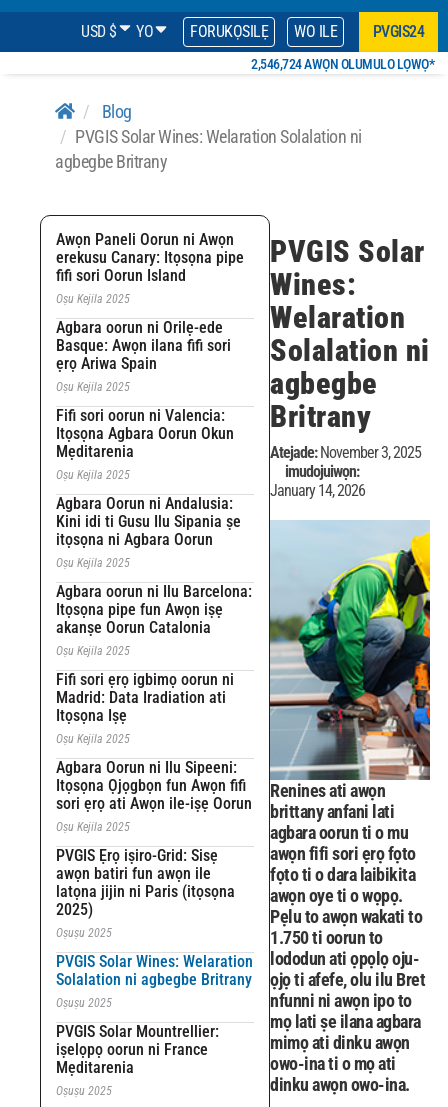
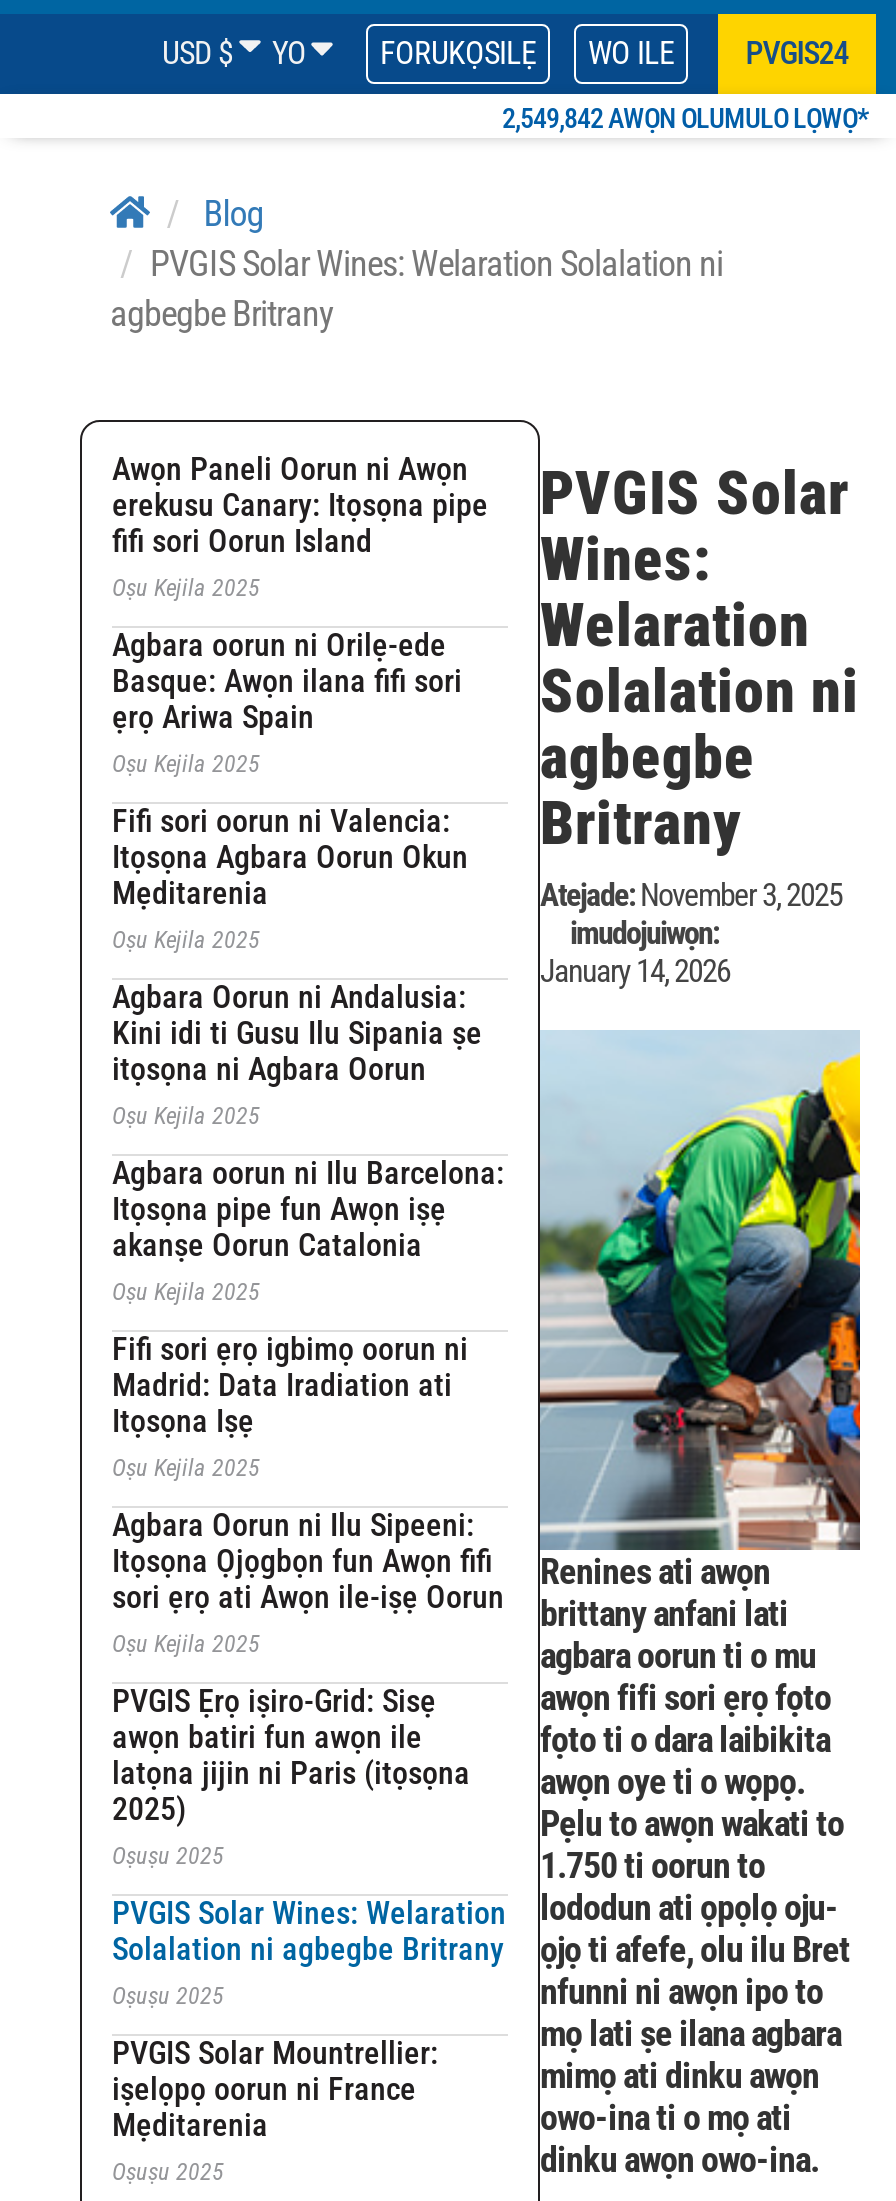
- 2,546,724 AWỌN OLUMULO LỌWỌ*
+ 2,549,842 AWỌN OLUMULO LỌWỌ*
